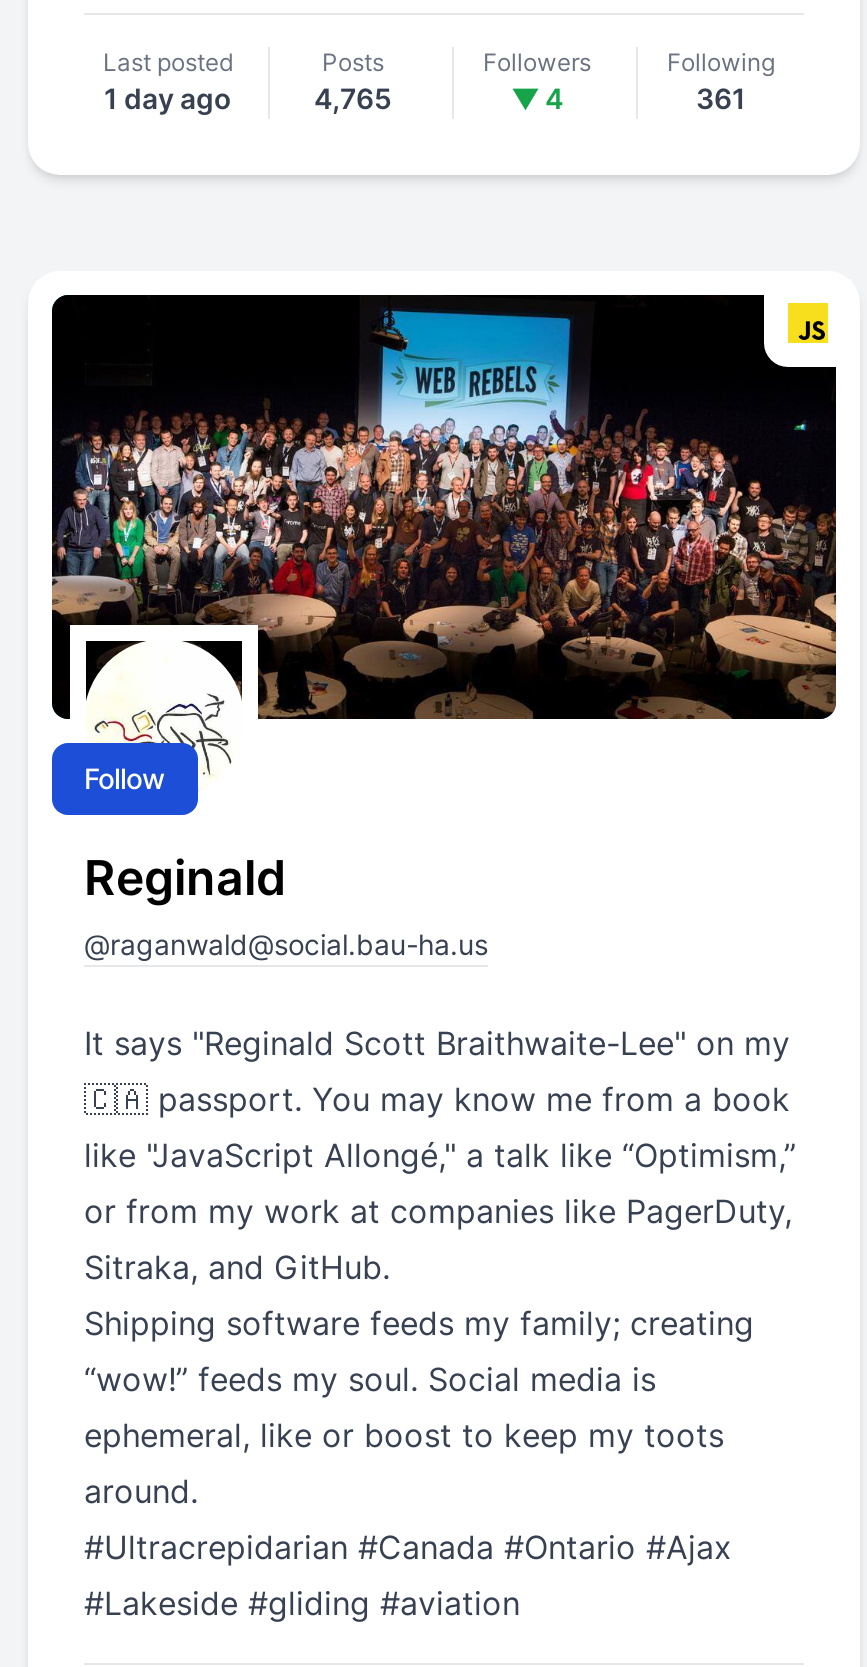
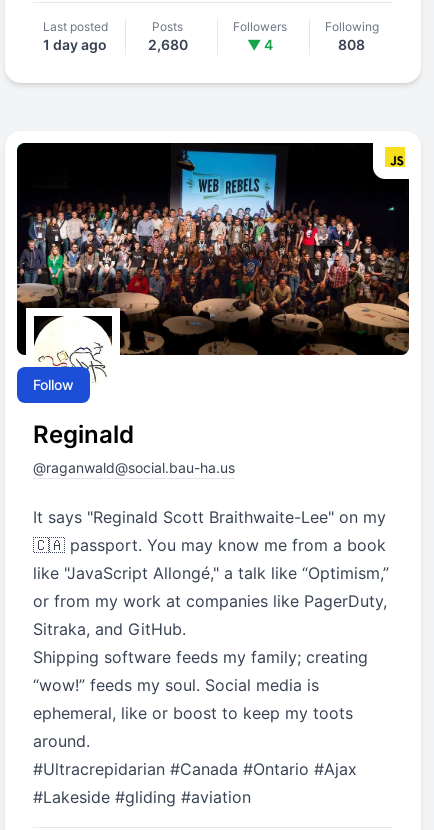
- 4,765
+ 2,680

- 361
+ 808
